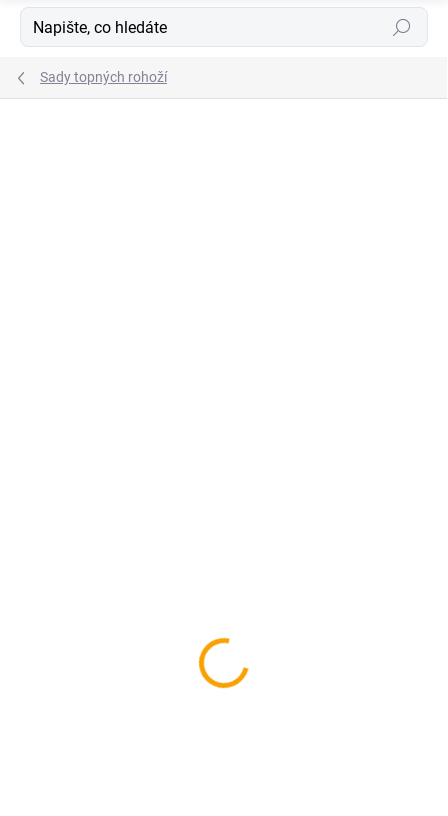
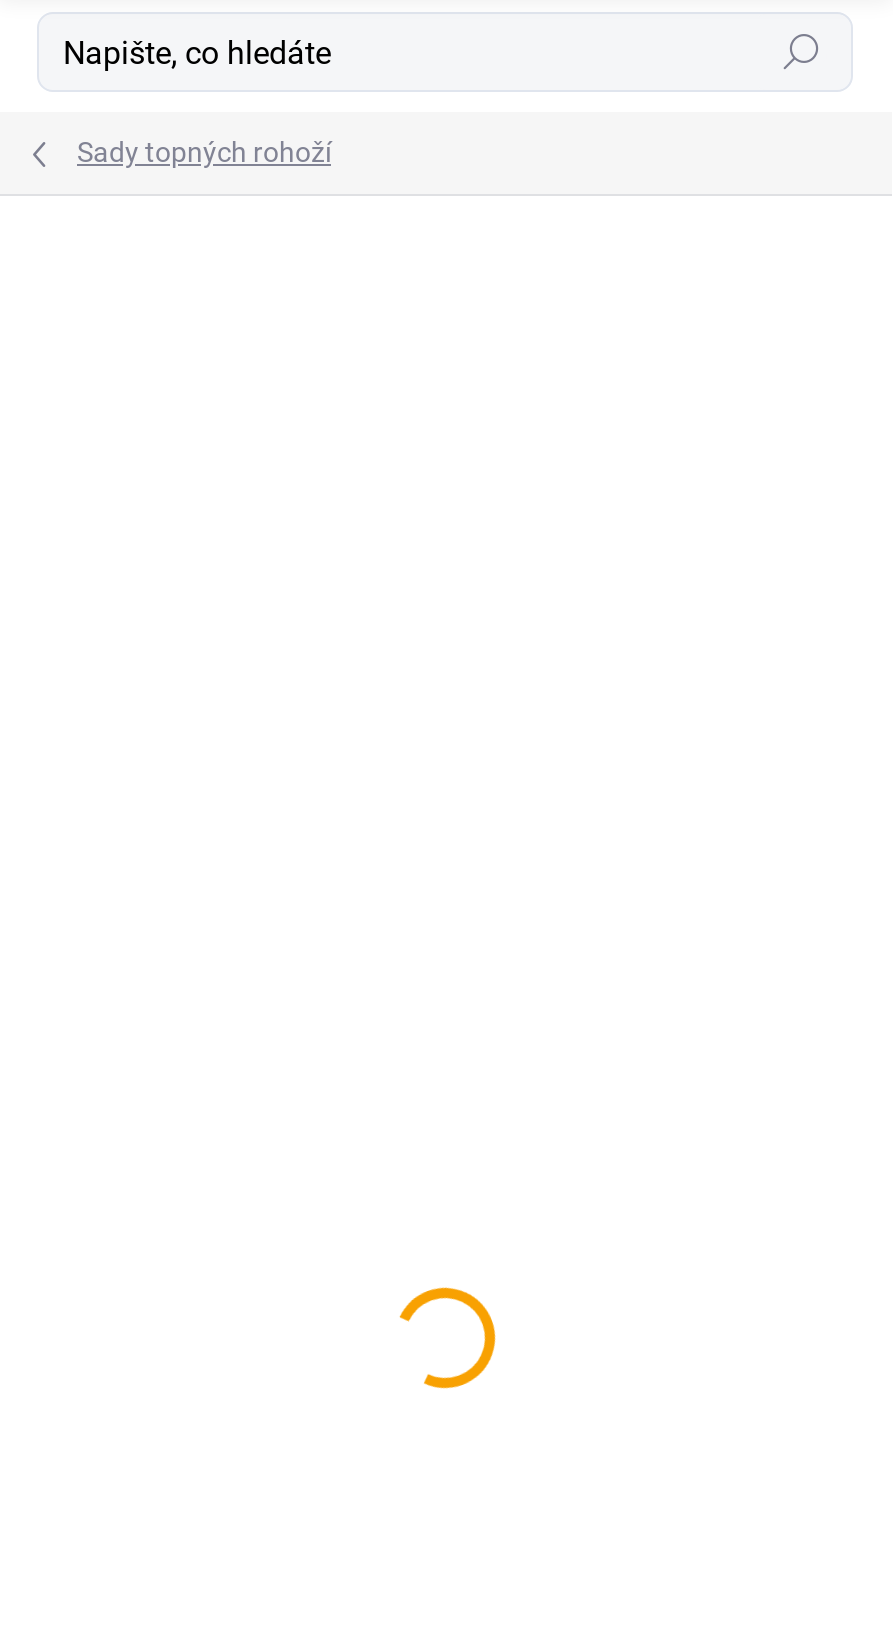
- [image]
+ [image]
